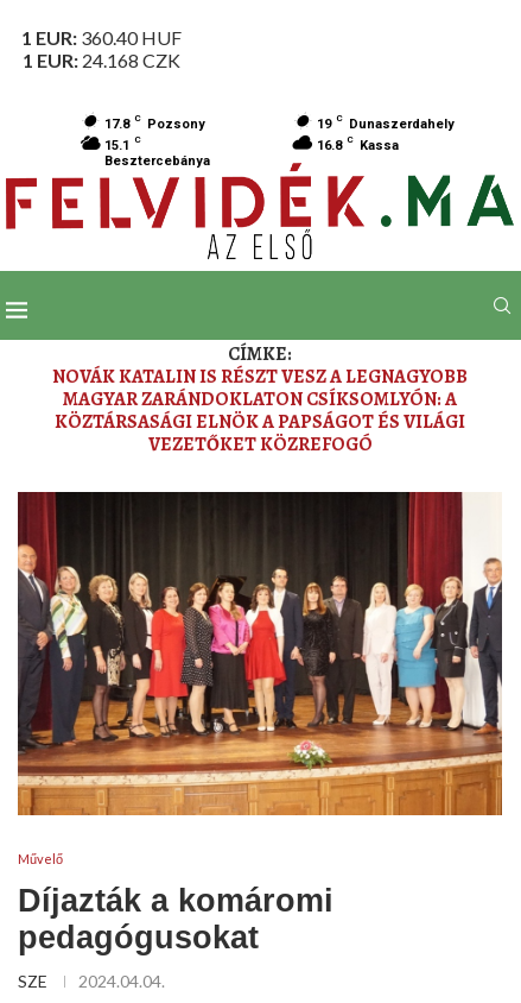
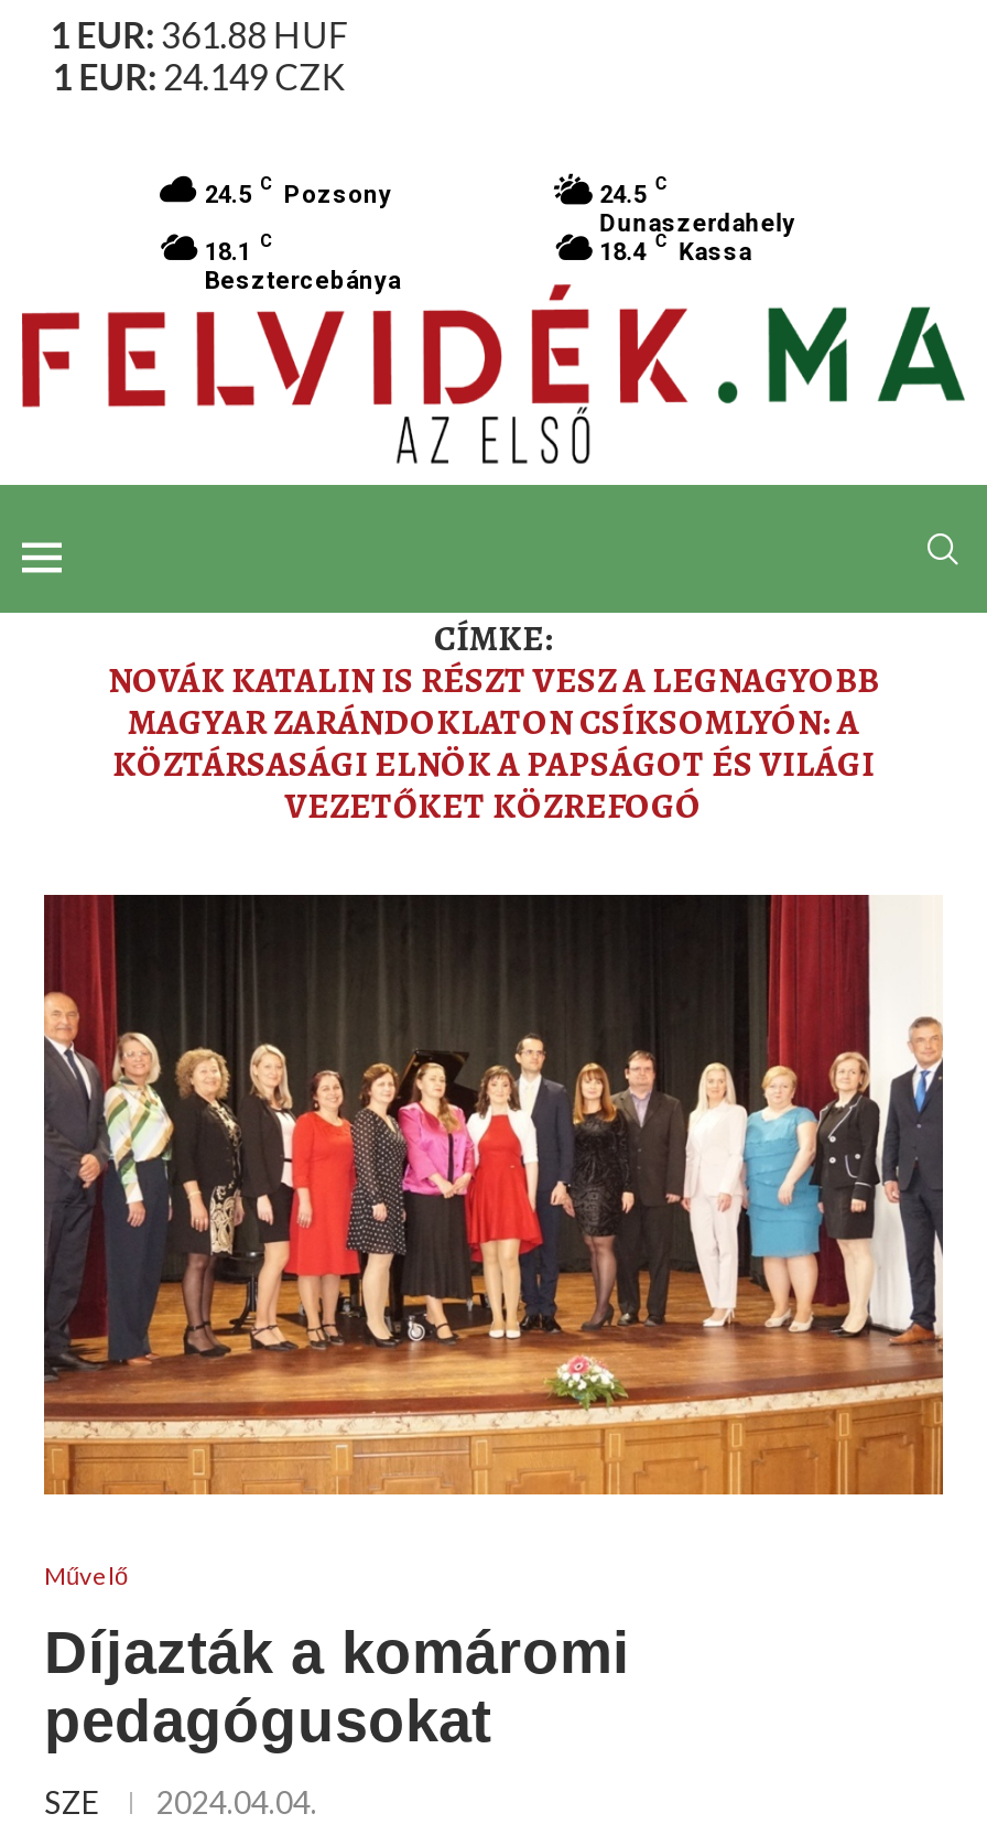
- 1 EUR: 360.40 HUF
- 1 EUR: 24.168 CZK
+ 1 EUR: 361.88 HUF
+ 1 EUR: 24.149 CZK

- 17.8 C Pozsony
- 19 C Dunaszerdahely
- 15.1 C
+ 24.5 C Pozsony
+ 24.5 C
+ Dunaszerdahely
+ 18.1 C

- 16.8 C Kassa
+ 18.4 C Kassa
